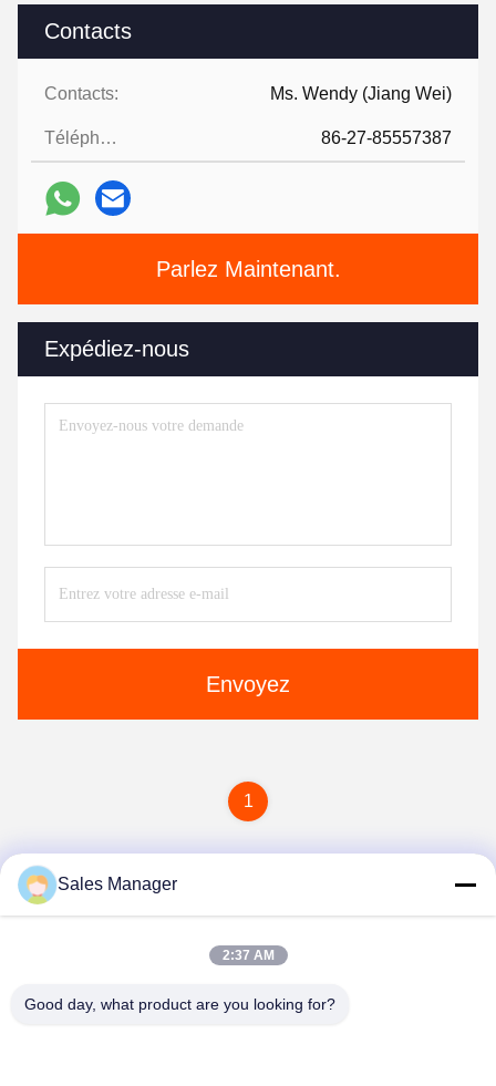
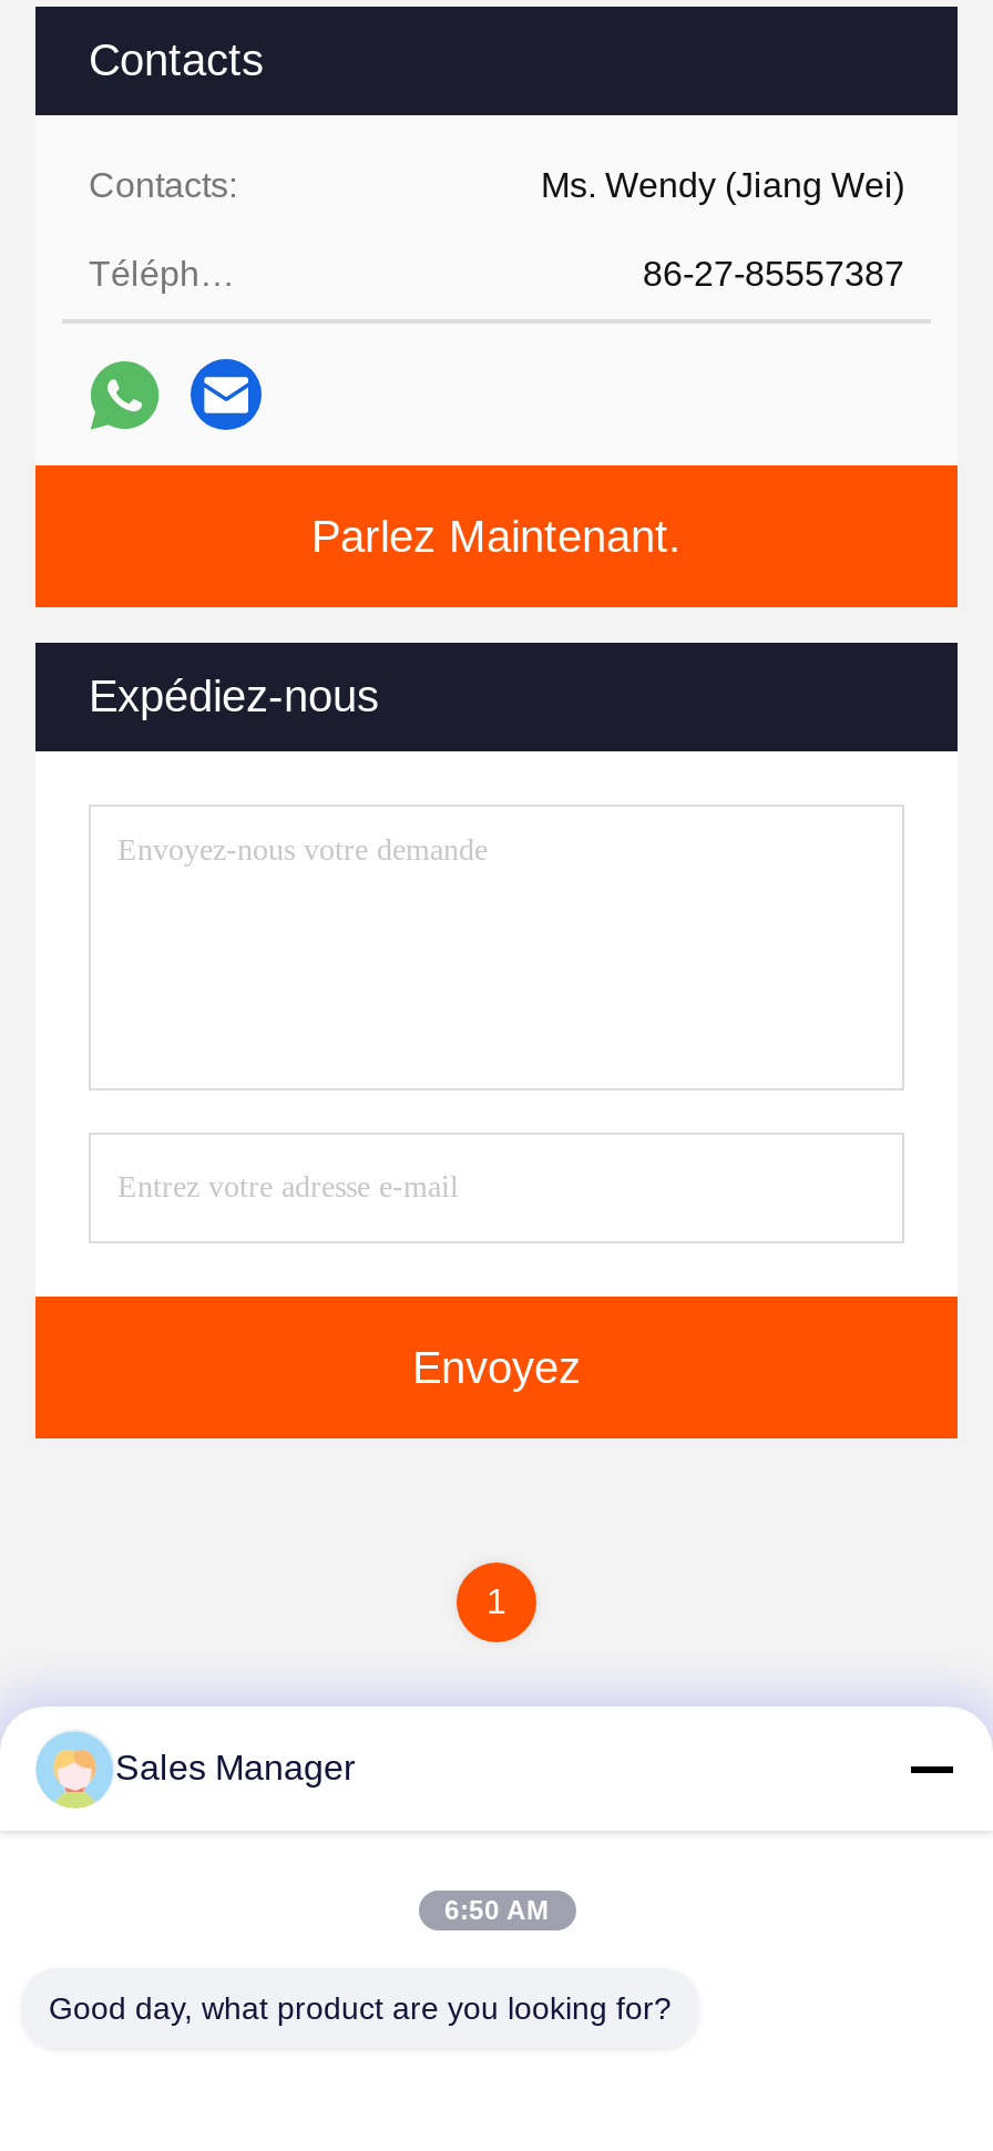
- 2:37 AM
+ 6:50 AM
